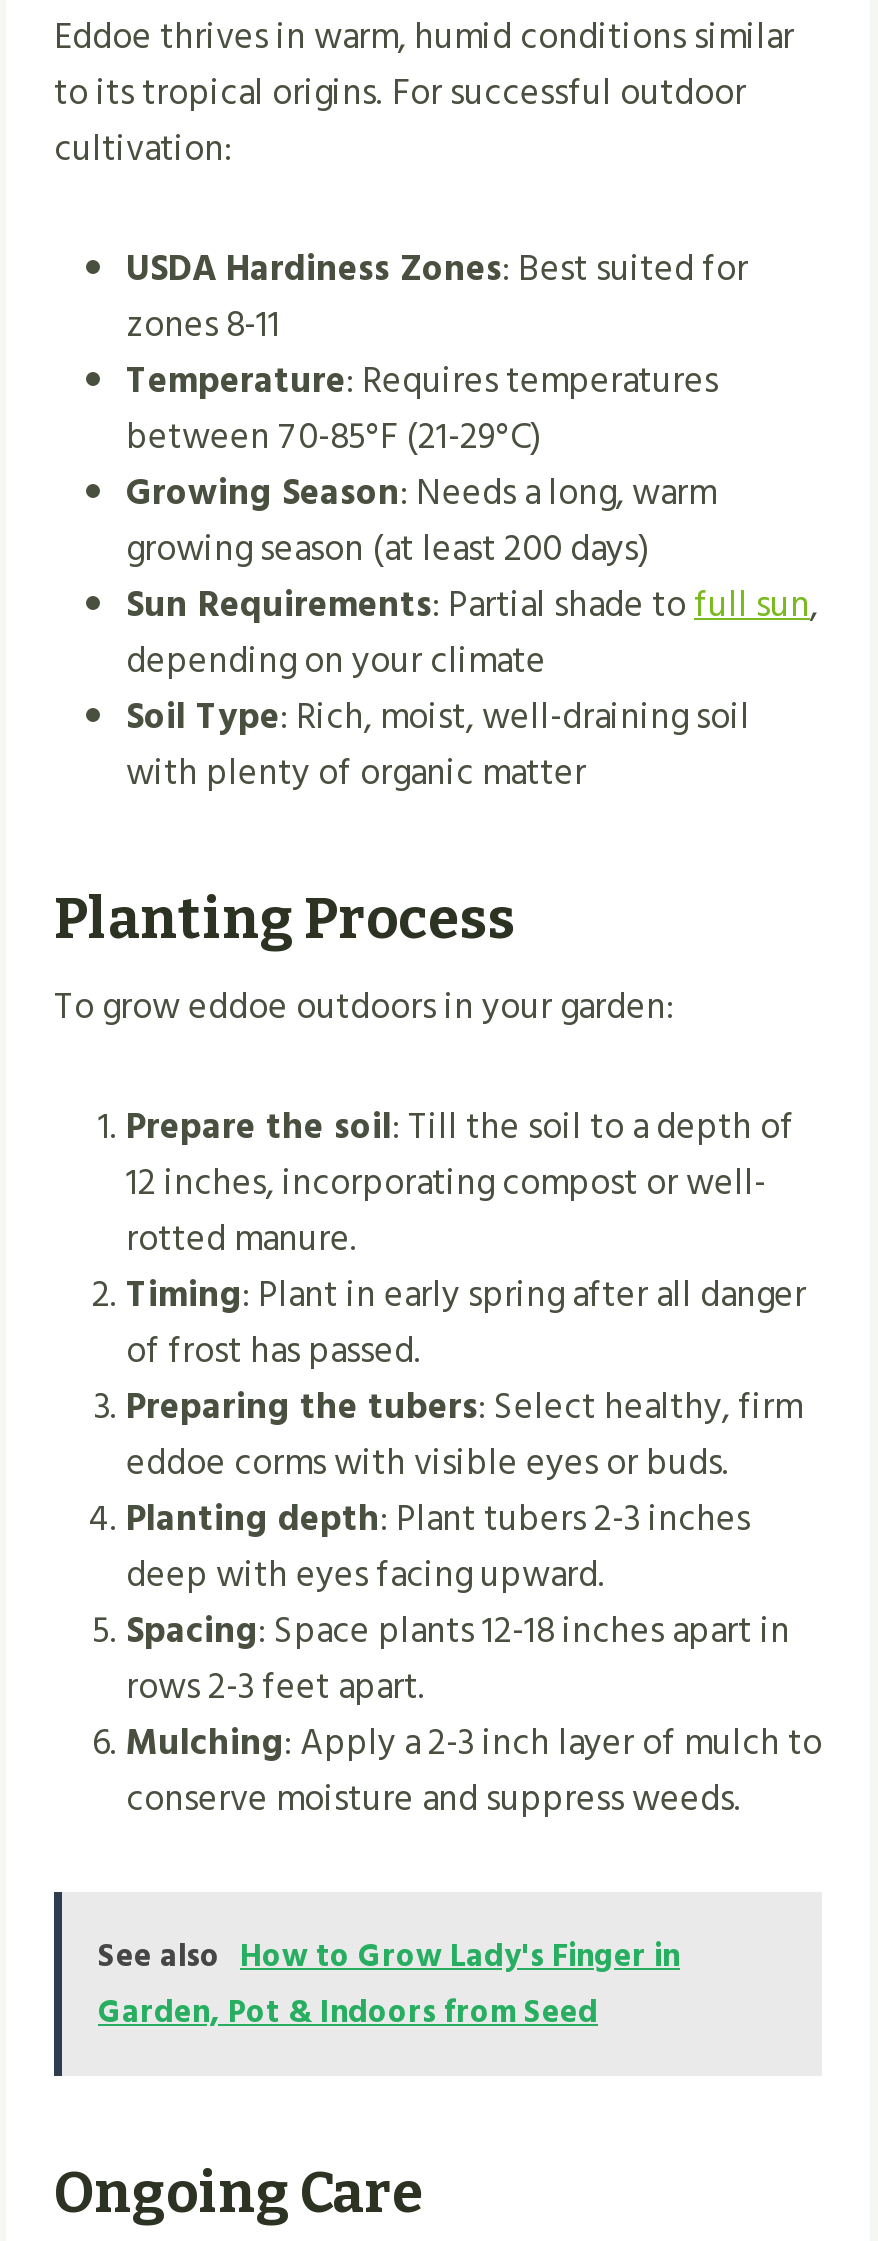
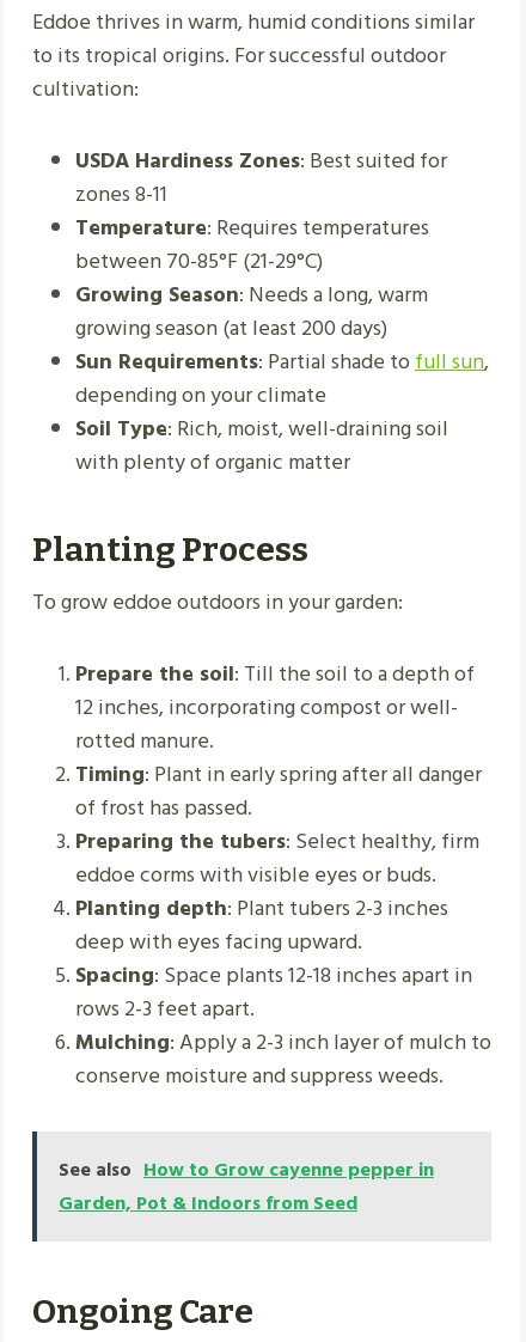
- See also How to Grow Lady's Finger in
+ See also How to Grow cayenne pepper in
